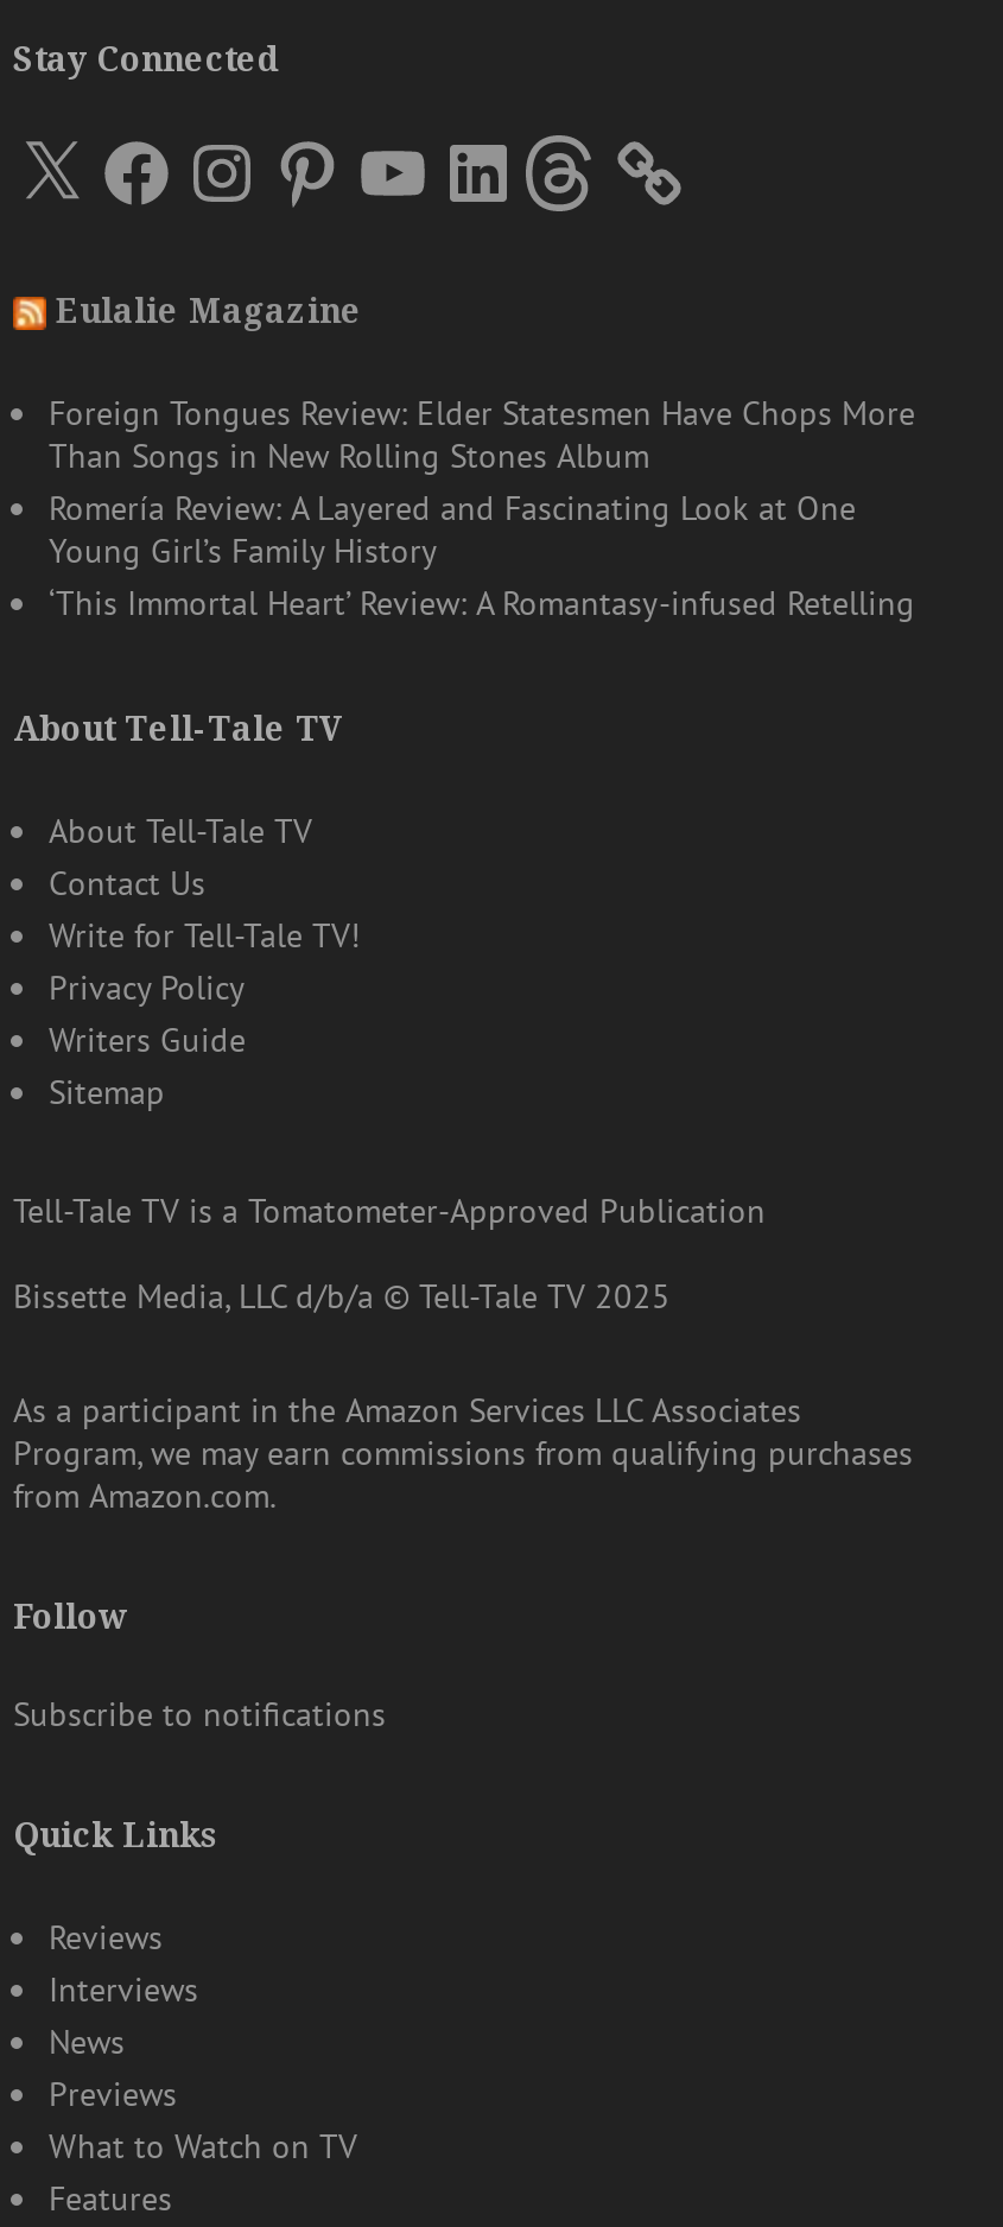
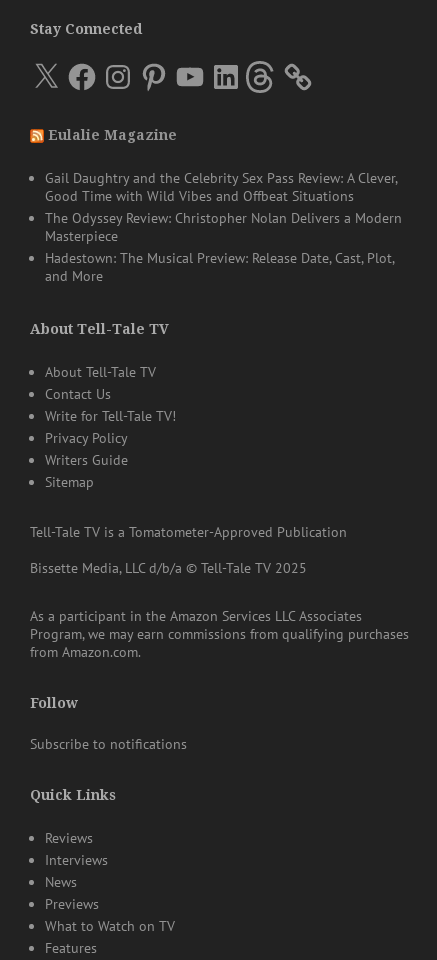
- Foreign Tongues Review: Elder Statesmen Have Chops More
- Than Songs in New Rolling Stones Album
- Romería Review: A Layered and Fascinating Look at One
- Young Girl’s Family History
- ‘This Immortal Heart’ Review: A Romantasy-infused Retelling
+ Gail Daughtry and the Celebrity Sex Pass Review: A Clever,
+ Good Time with Wild Vibes and Offbeat Situations
+ The Odyssey Review: Christopher Nolan Delivers a Modern
+ Masterpiece
+ Hadestown: The Musical Preview: Release Date, Cast, Plot,
+ and More
